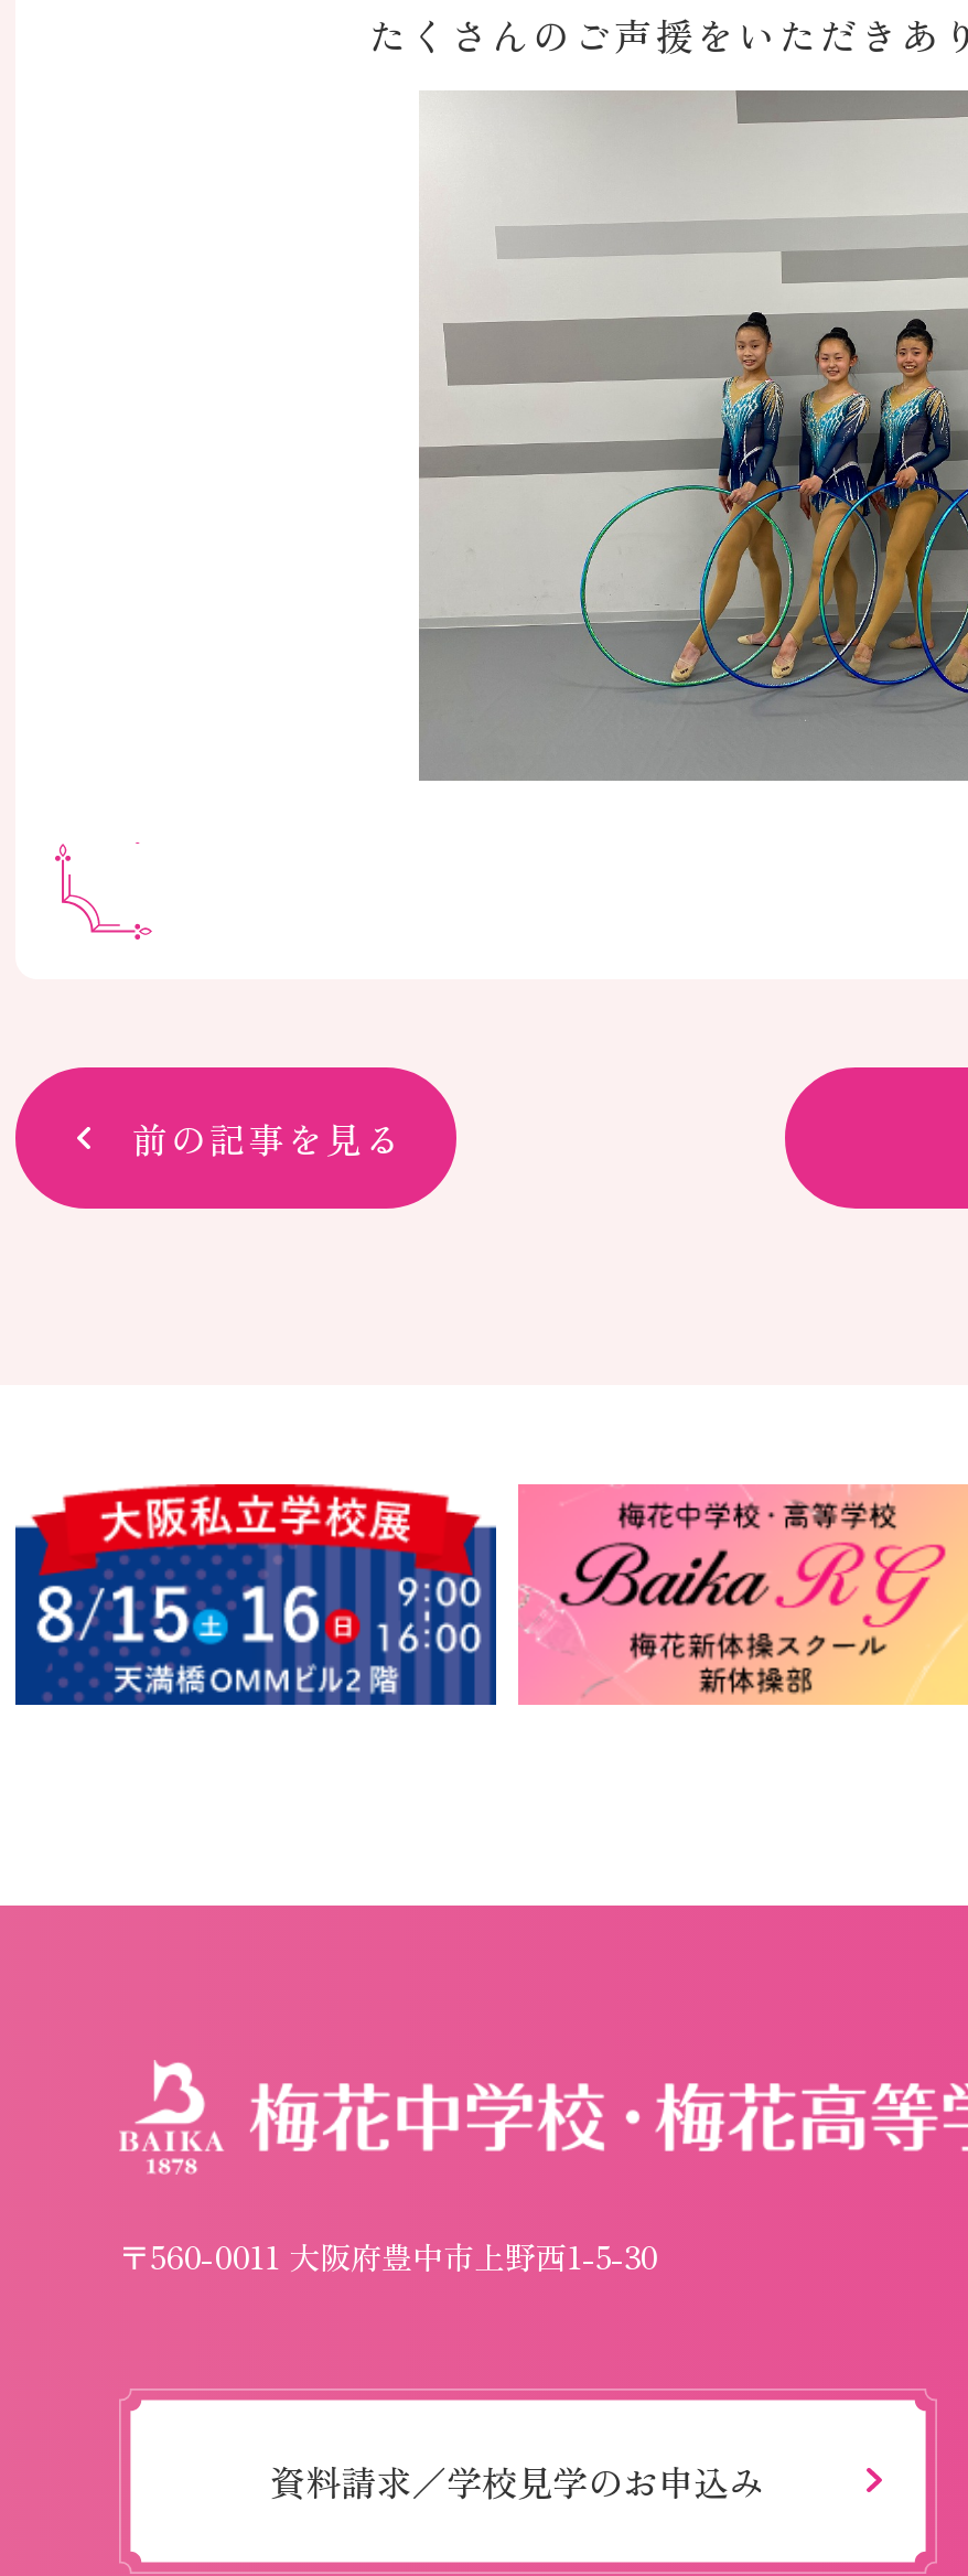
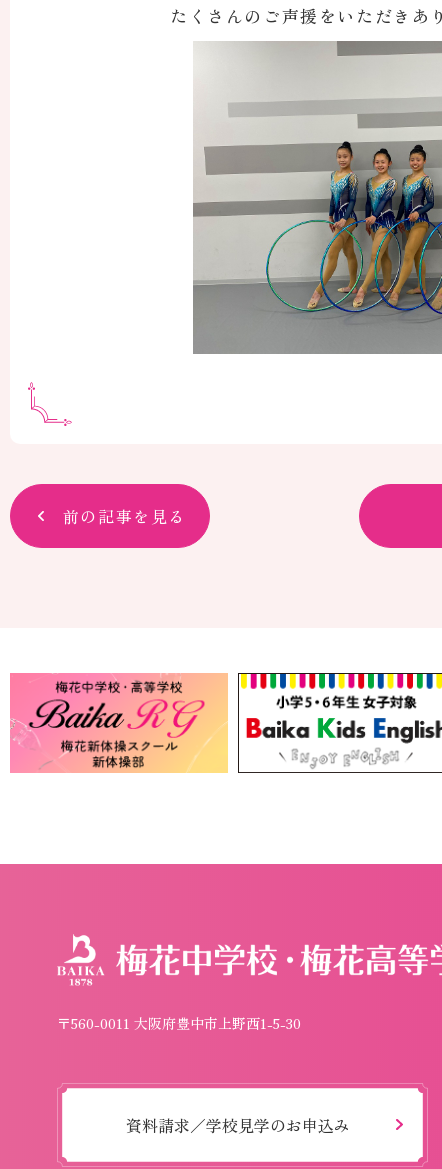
- [image]
+ [image]

- [image]
+ [image]
